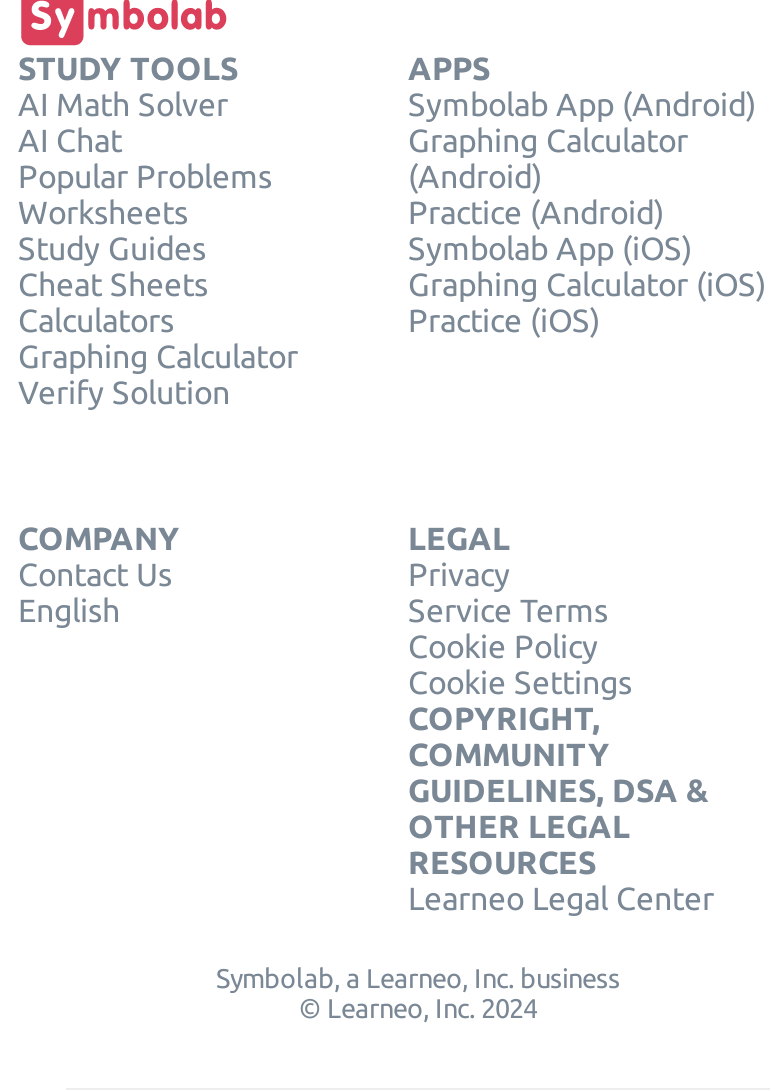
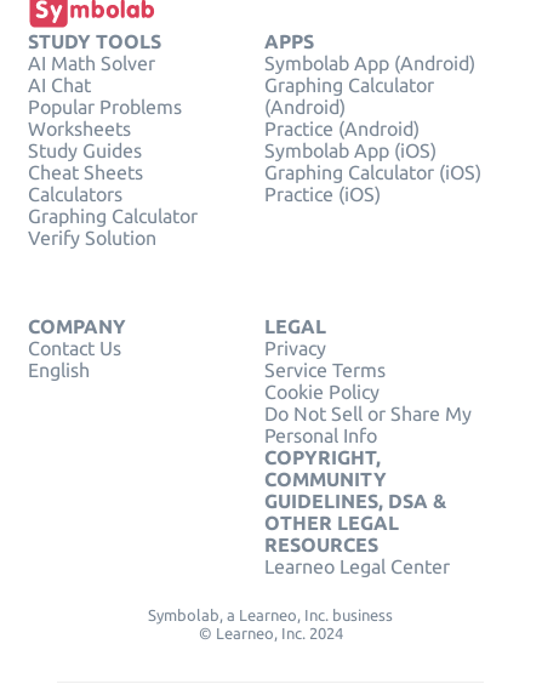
- Cookie Settings
+ Do Not Sell or Share My
+ Personal Info
